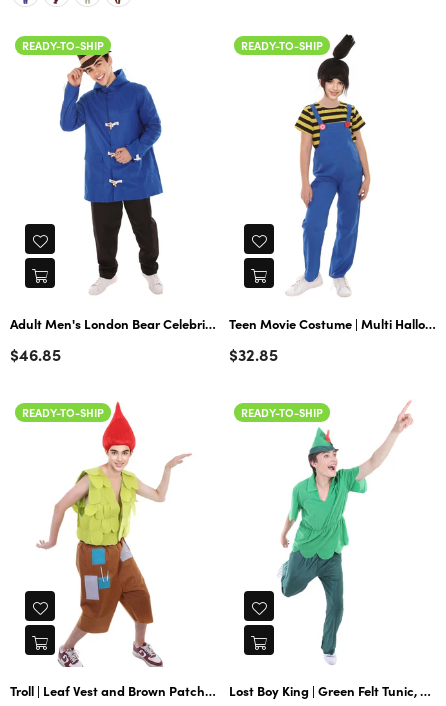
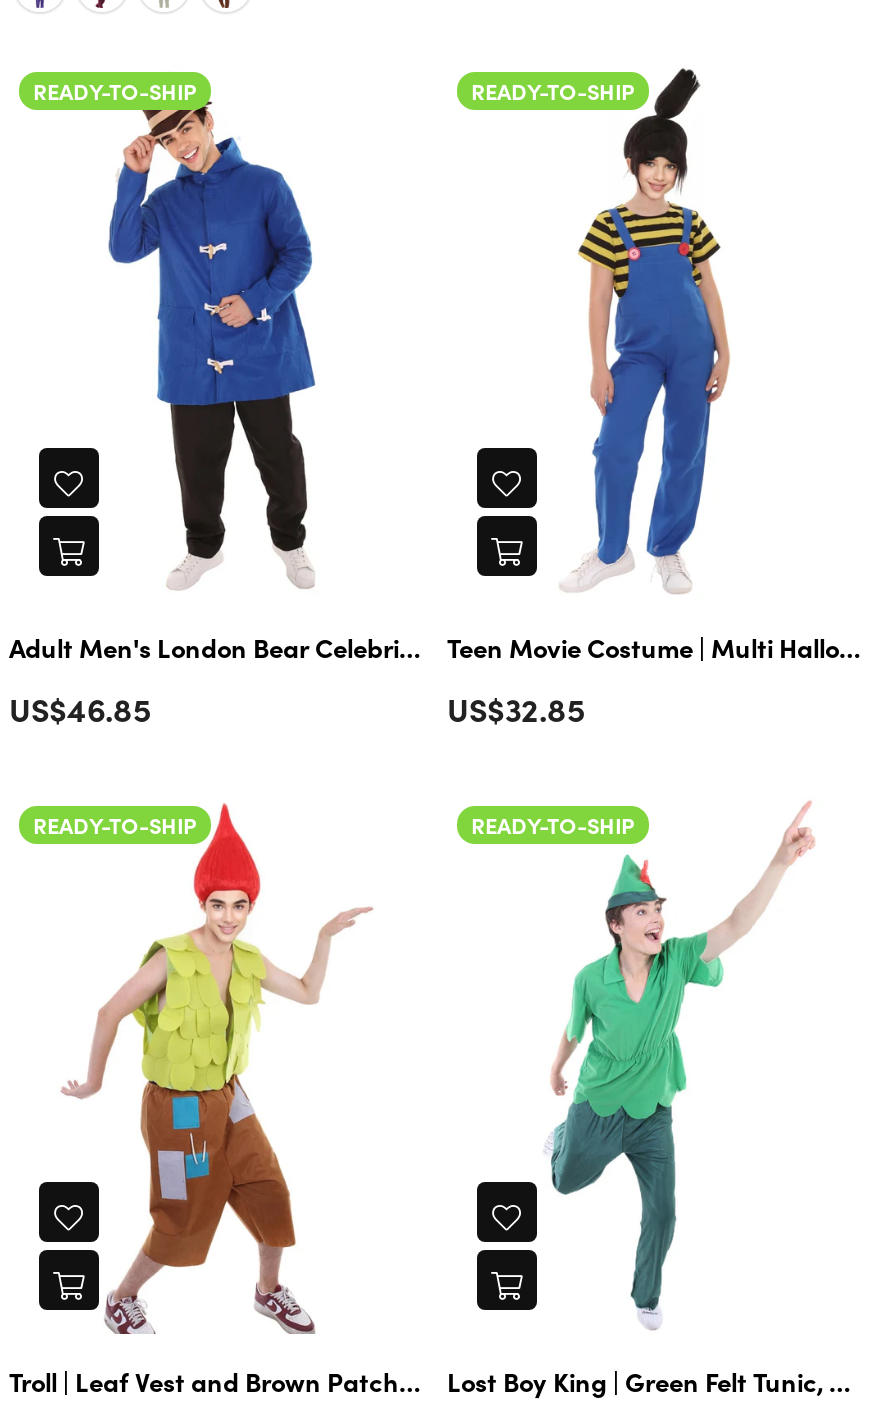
- $46.85
+ US$46.85

- $32.85
+ US$32.85
